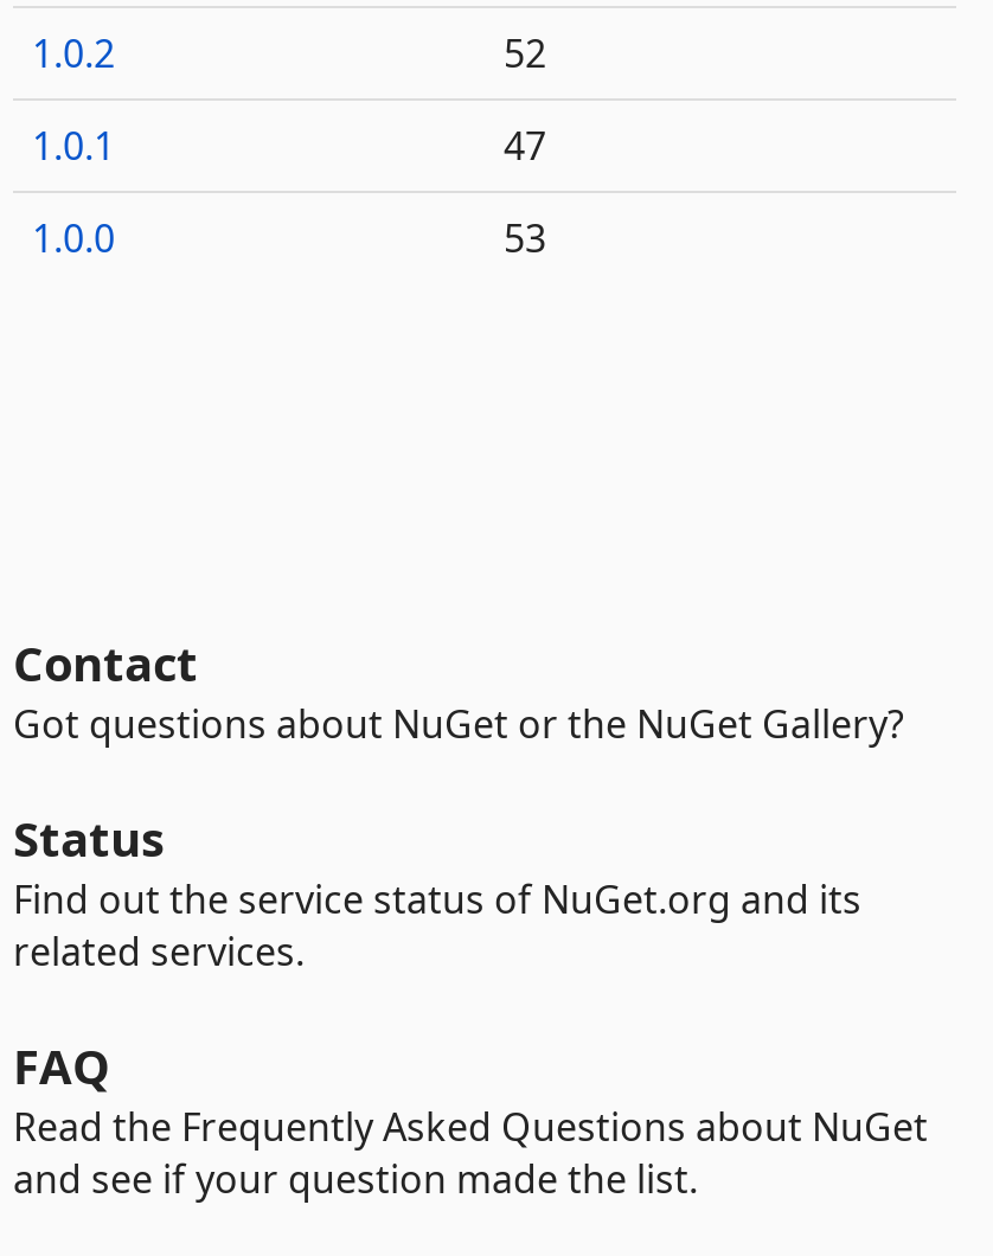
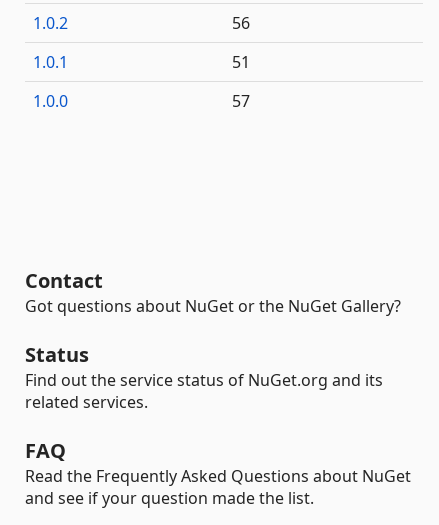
- 52
+ 56

- 47
+ 51

- 53
+ 57
